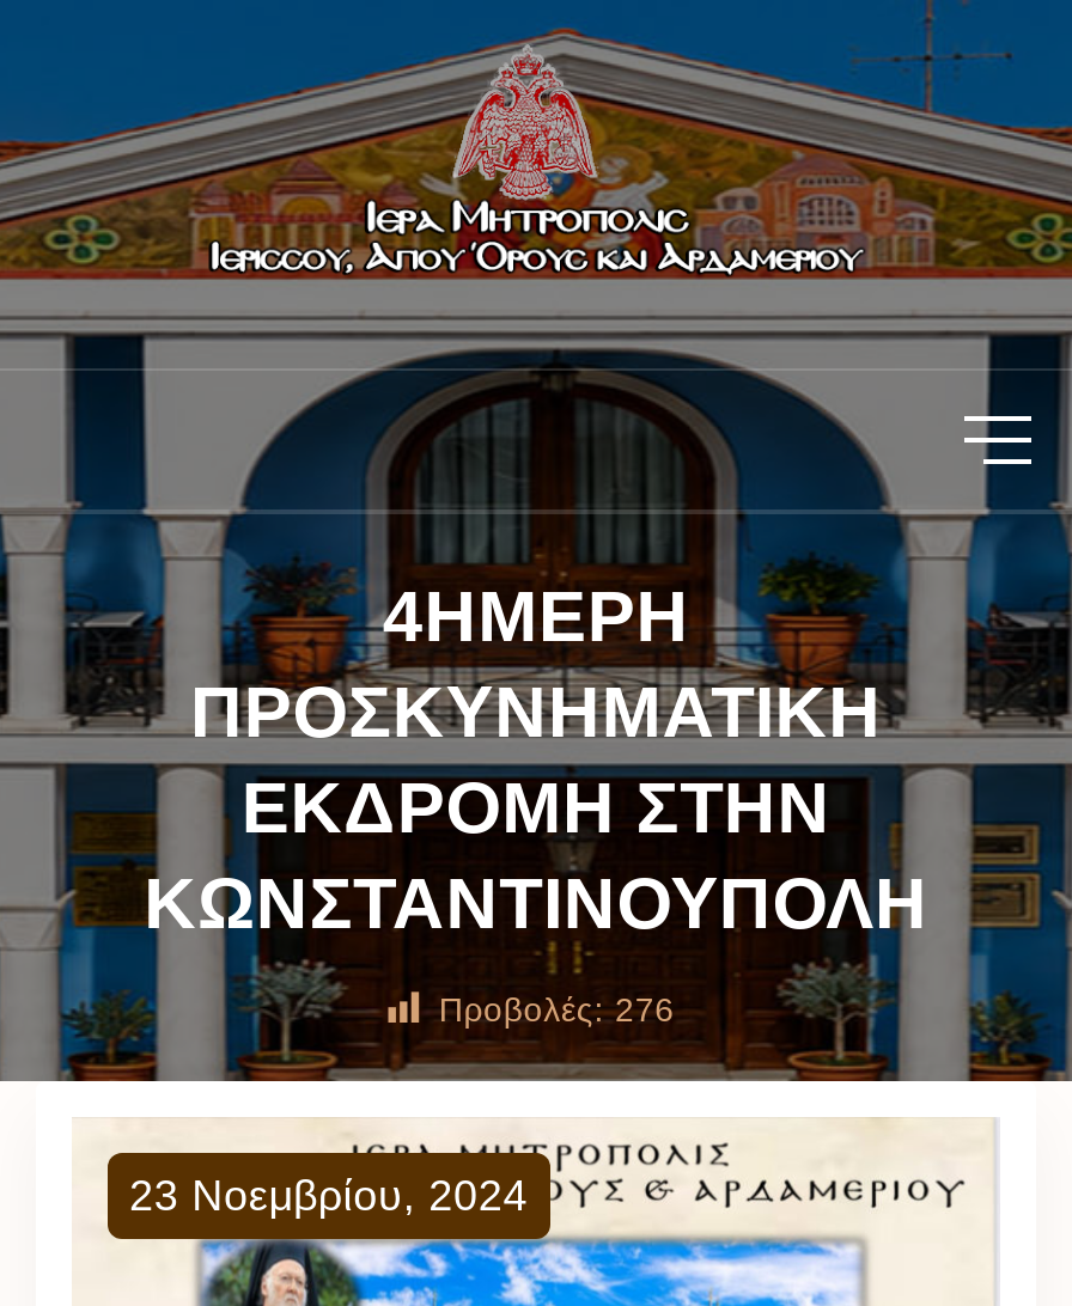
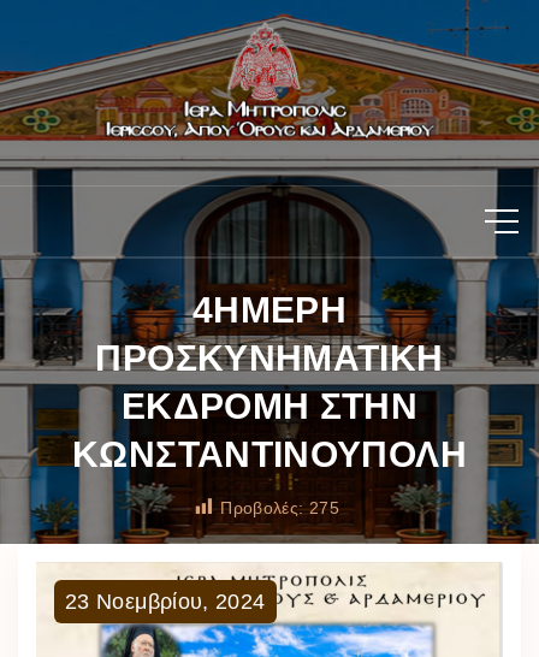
- Προβολές: 276
+ Προβολές: 275
